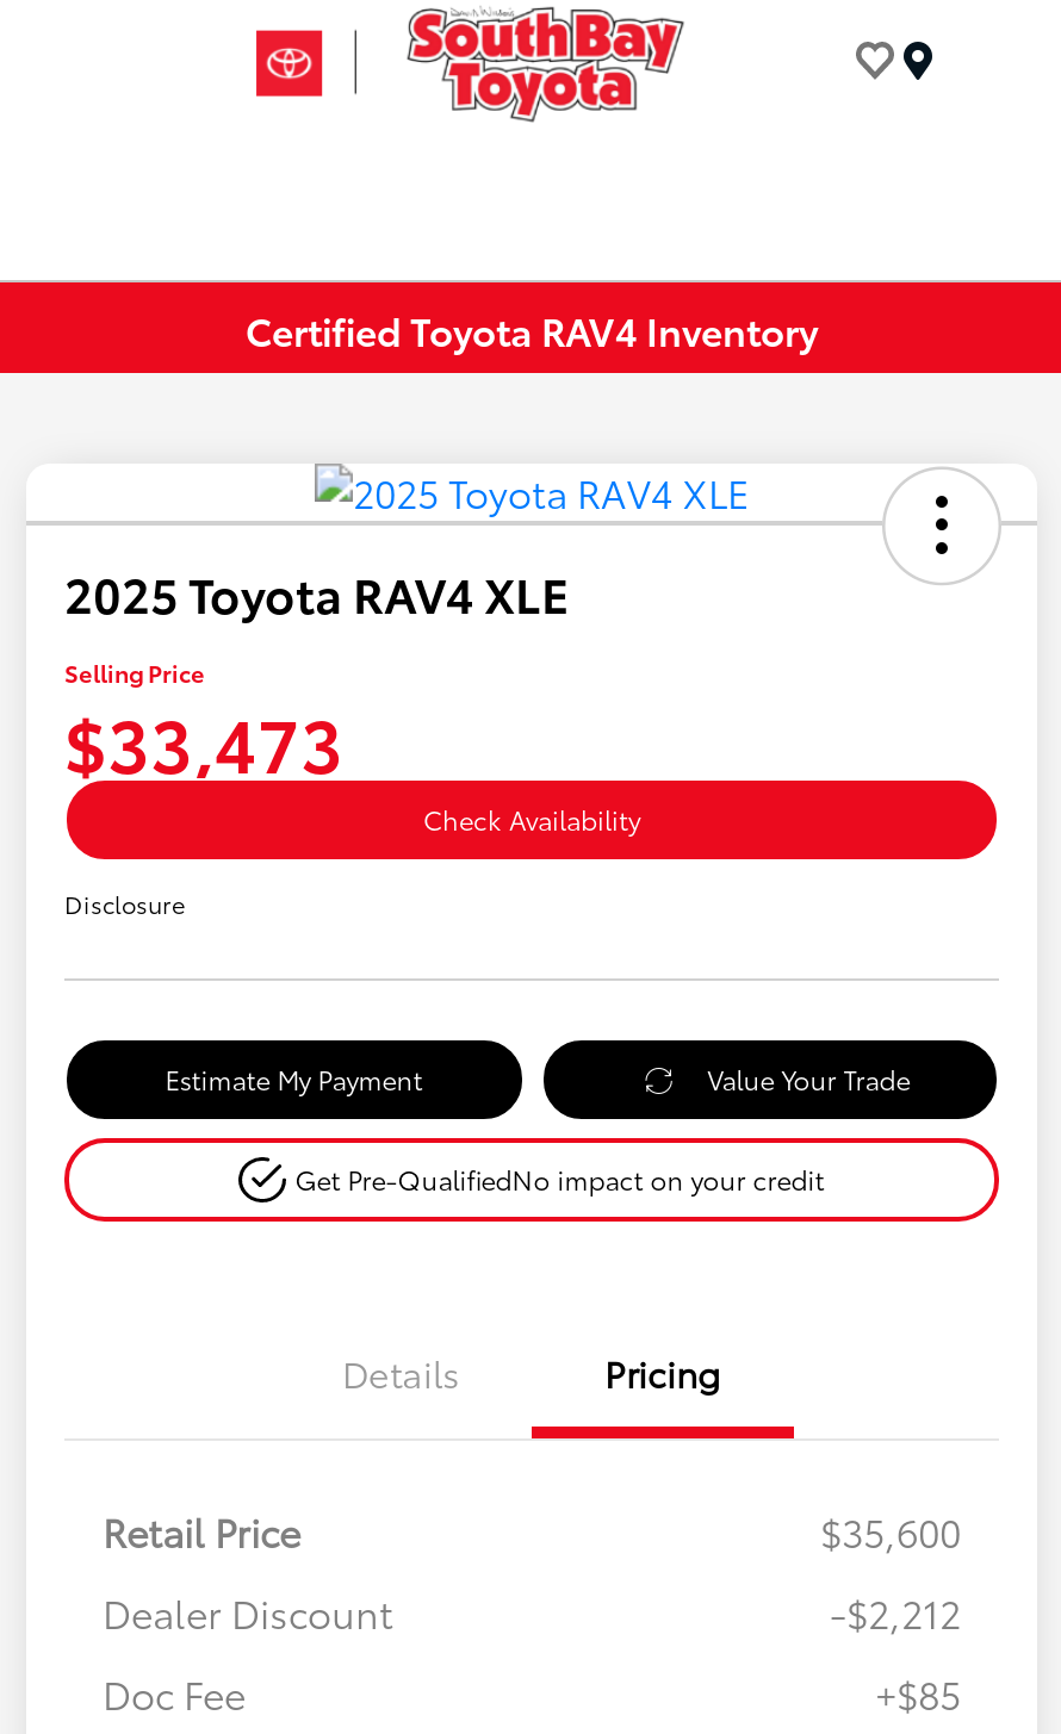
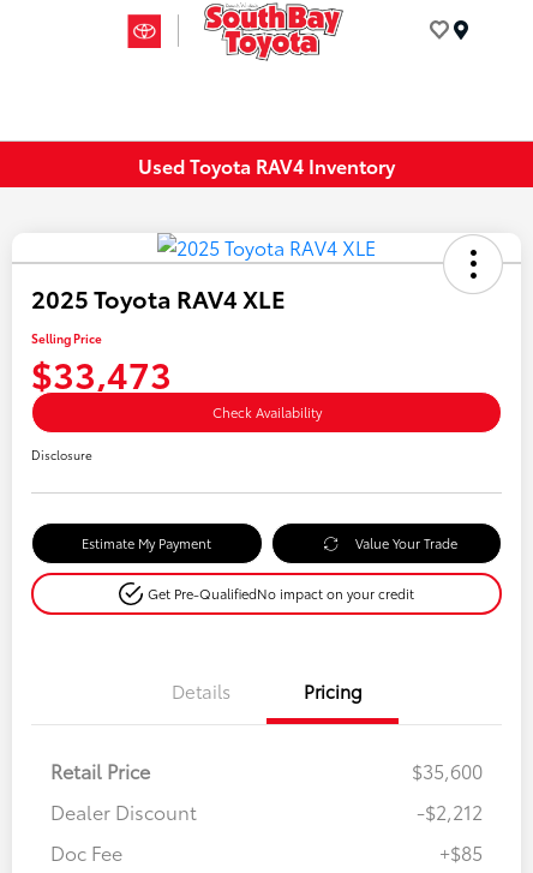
- Certified Toyota RAV4 Inventory
+ Used Toyota RAV4 Inventory
